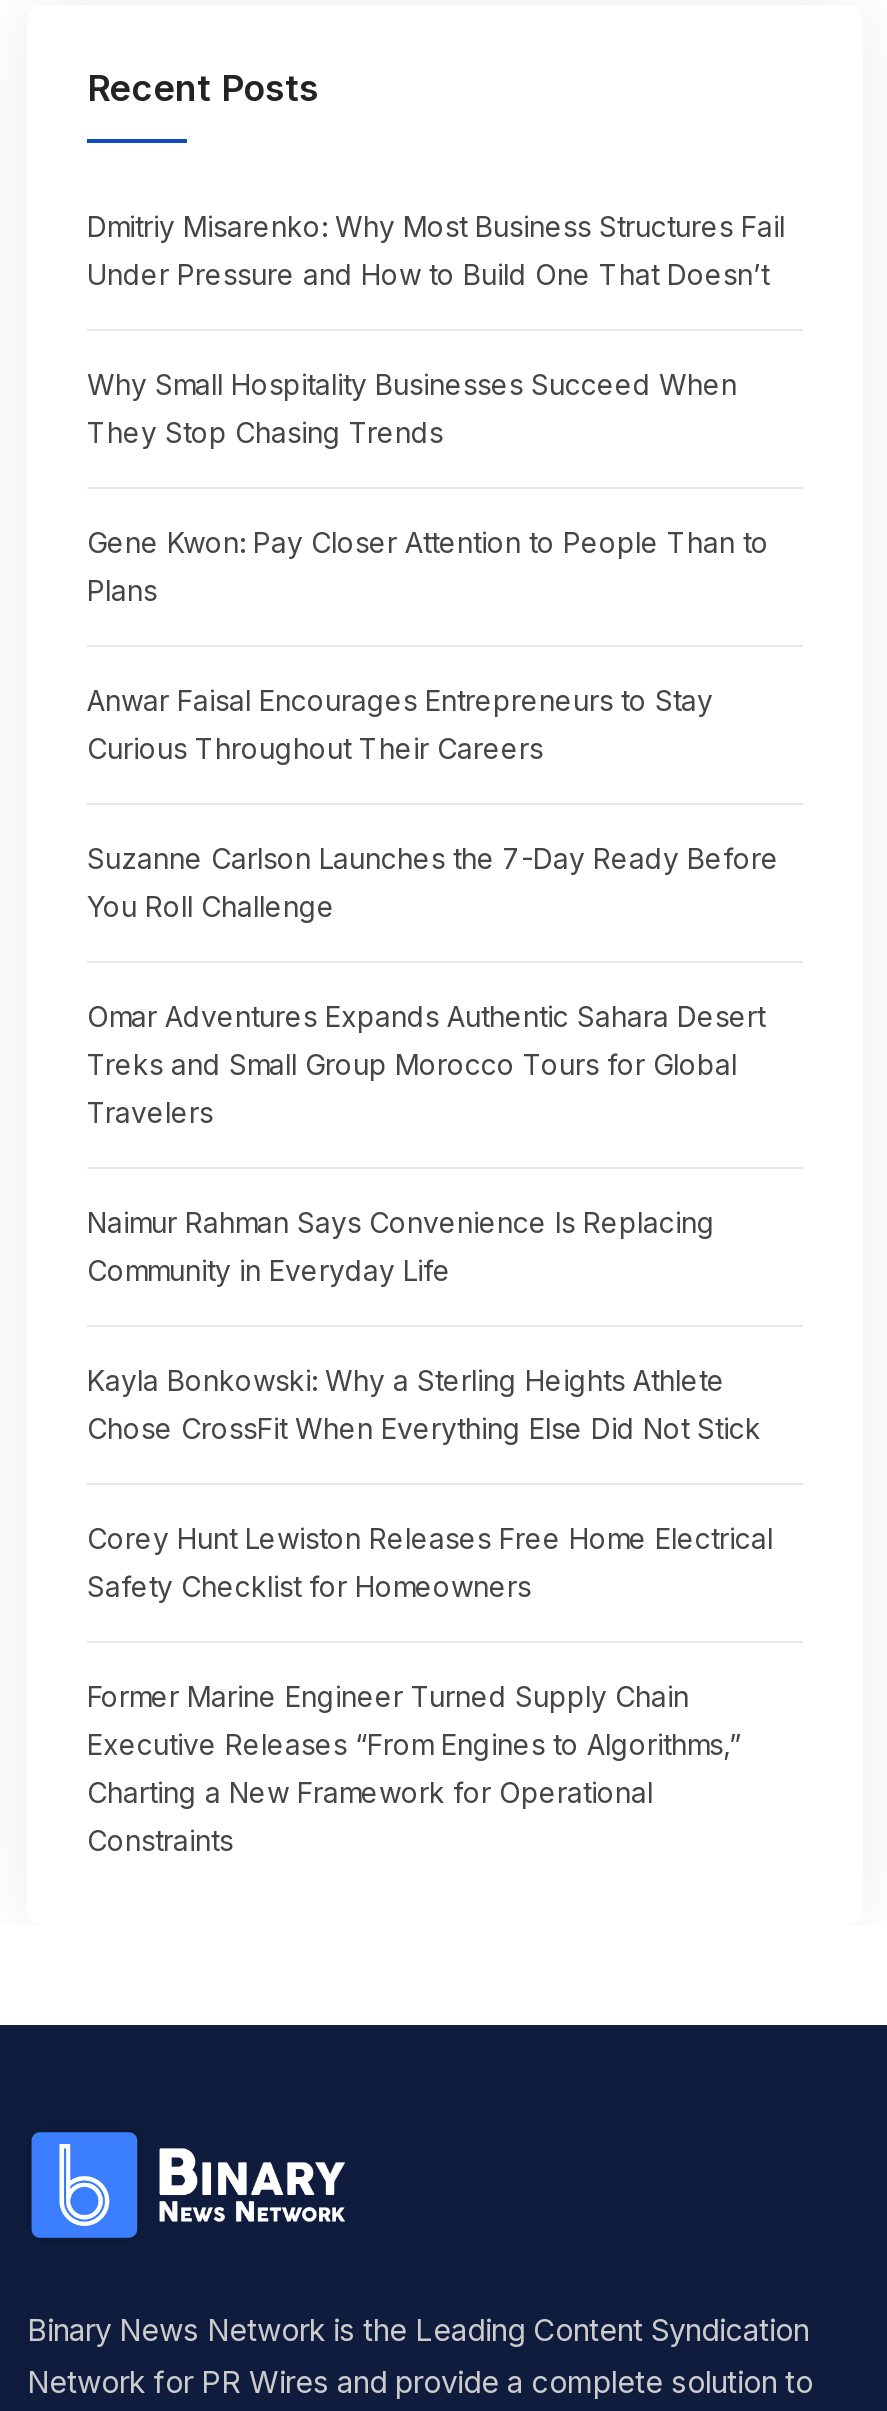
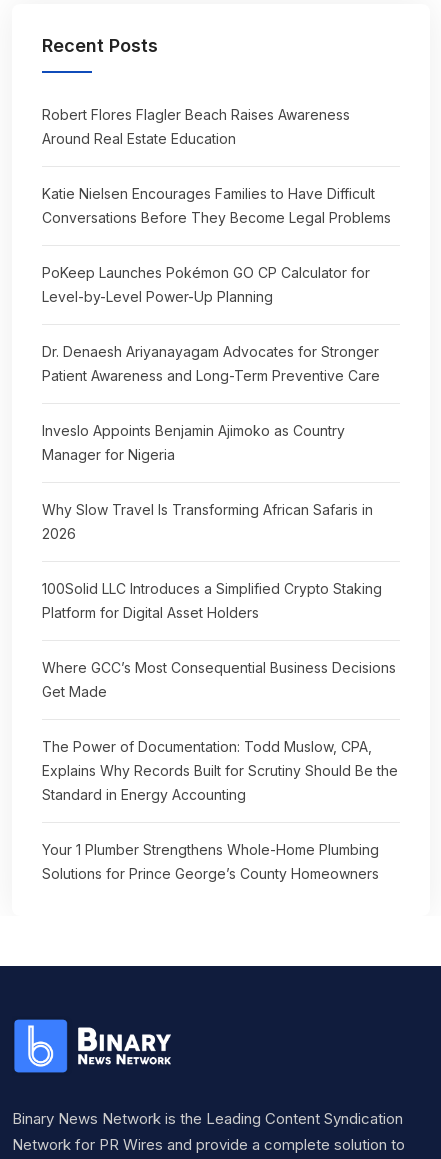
- Dmitriy Misarenko: Why Most Business Structures Fail
- Under Pressure and How to Build One That Doesn’t
+ Robert Flores Flagler Beach Raises Awareness
+ Around Real Estate Education

- Why Small Hospitality Businesses Succeed When
- They Stop Chasing Trends
+ Katie Nielsen Encourages Families to Have Difficult
+ Conversations Before They Become Legal Problems

- Gene Kwon: Pay Closer Attention to People Than to
- Plans
+ PoKeep Launches Pokémon GO CP Calculator for
+ Level-by-Level Power-Up Planning

- Anwar Faisal Encourages Entrepreneurs to Stay
- Curious Throughout Their Careers
+ Dr. Denaesh Ariyanayagam Advocates for Stronger
+ Patient Awareness and Long-Term Preventive Care

- Suzanne Carlson Launches the 7-Day Ready Before
- You Roll Challenge
+ Inveslo Appoints Benjamin Ajimoko as Country
+ Manager for Nigeria

- Omar Adventures Expands Authentic Sahara Desert
- Treks and Small Group Morocco Tours for Global
- Travelers
+ Why Slow Travel Is Transforming African Safaris in
+ 2026

- Naimur Rahman Says Convenience Is Replacing
- Community in Everyday Life
+ 100Solid LLC Introduces a Simplified Crypto Staking
+ Platform for Digital Asset Holders

- Kayla Bonkowski: Why a Sterling Heights Athlete
- Chose CrossFit When Everything Else Did Not Stick
+ Where GCC’s Most Consequential Business Decisions
+ Get Made

- Corey Hunt Lewiston Releases Free Home Electrical
- Safety Checklist for Homeowners
+ The Power of Documentation: Todd Muslow, CPA,
+ Explains Why Records Built for Scrutiny Should Be the
+ Standard in Energy Accounting

- Former Marine Engineer Turned Supply Chain
- Executive Releases “From Engines to Algorithms,”
- Charting a New Framework for Operational
- Constraints
+ Your 1 Plumber Strengthens Whole-Home Plumbing
+ Solutions for Prince George’s County Homeowners
